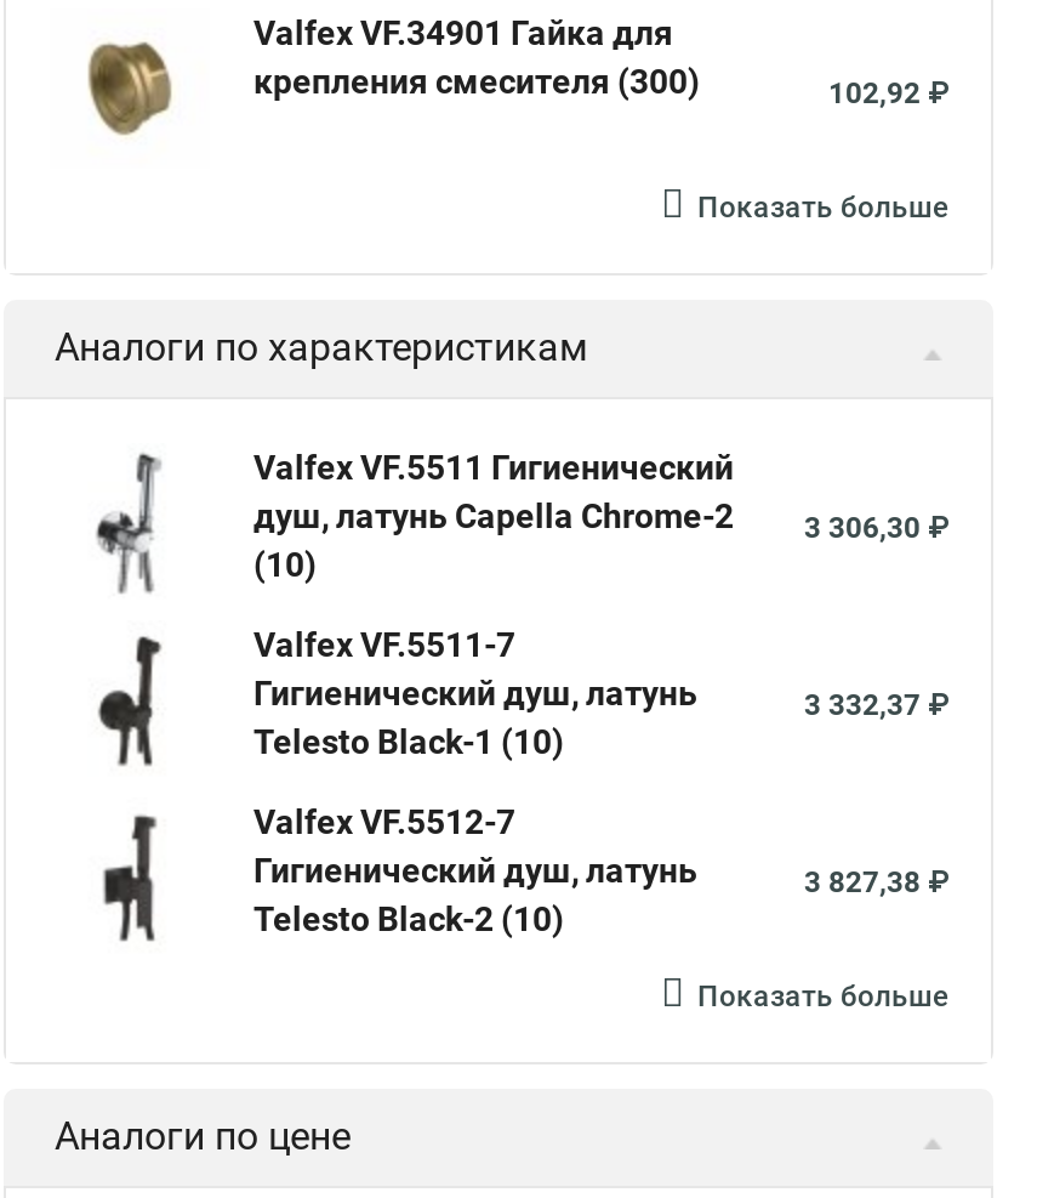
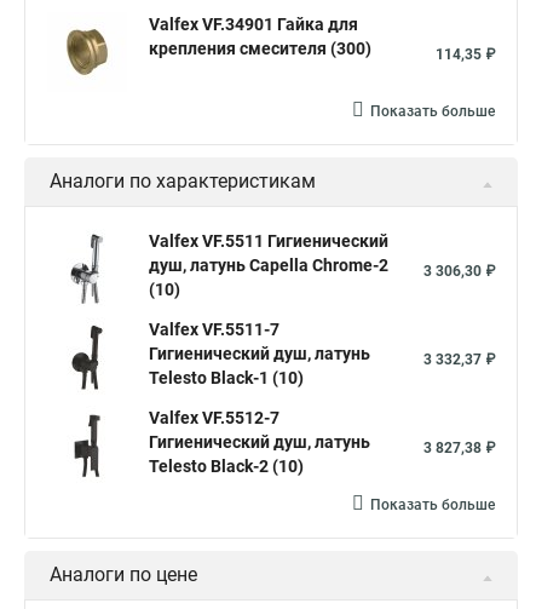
- 102,92 ₽
+ 114,35 ₽
